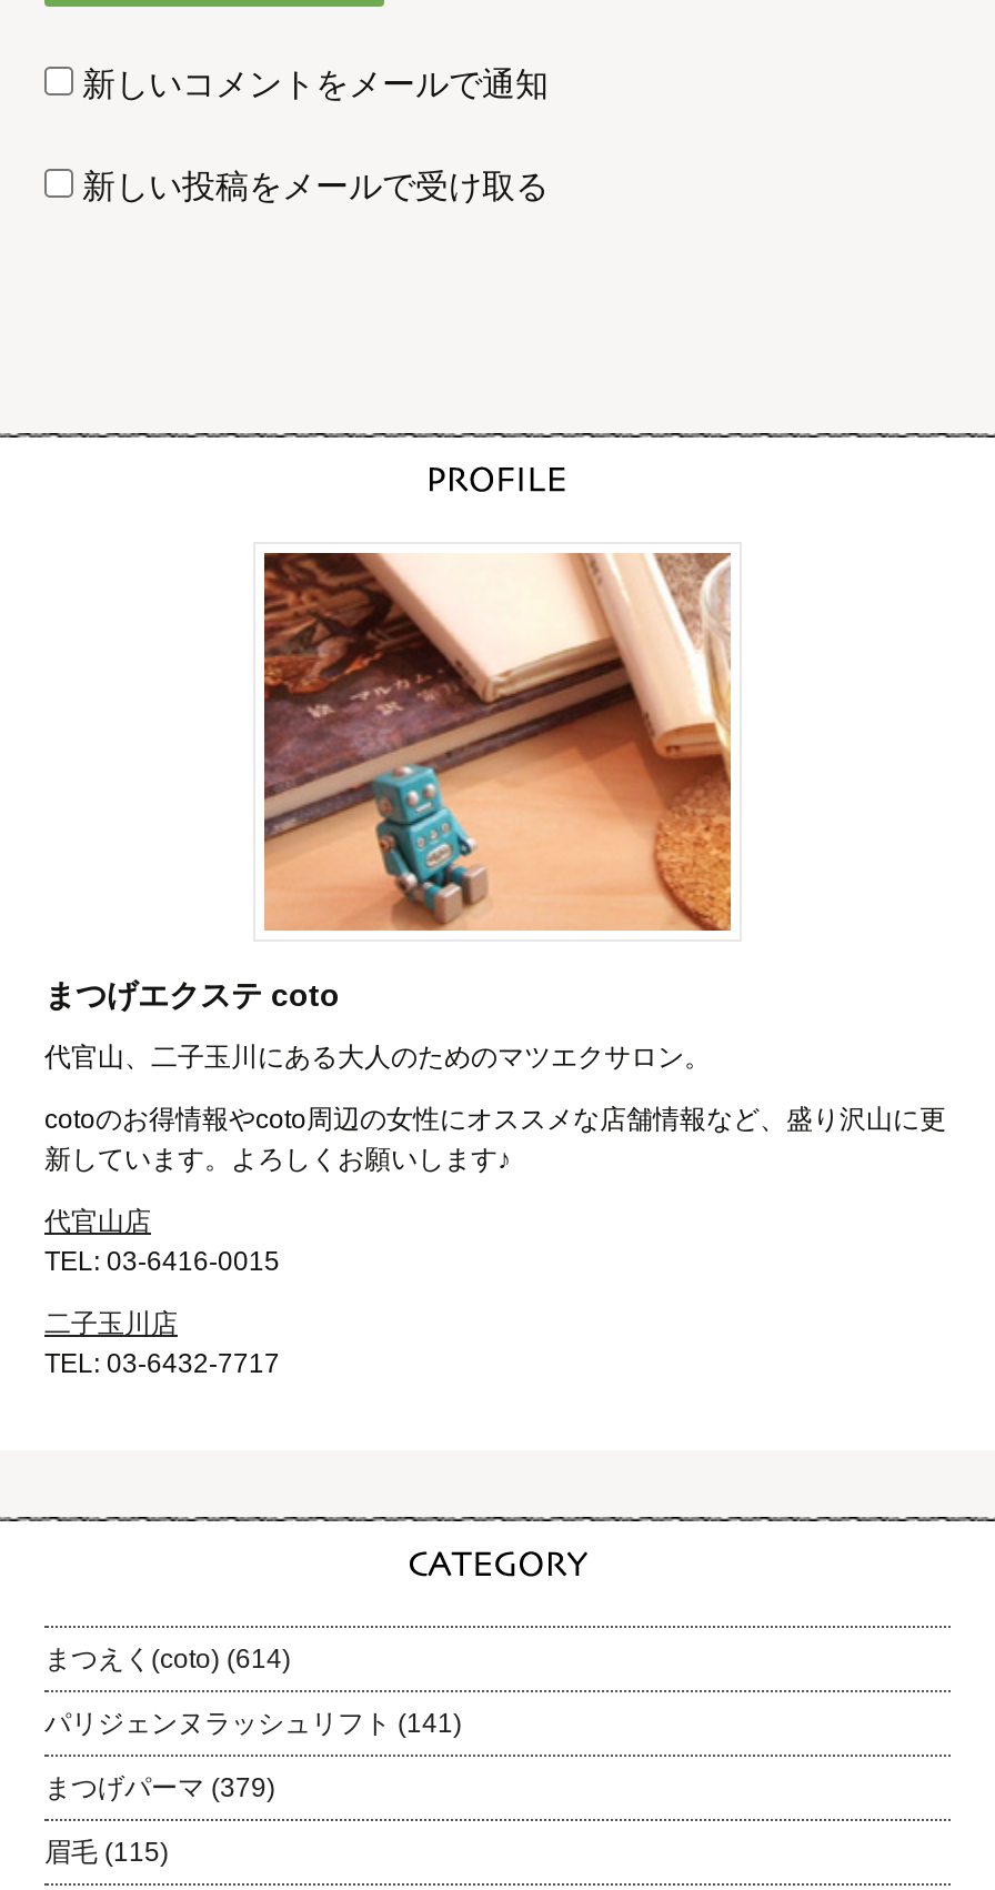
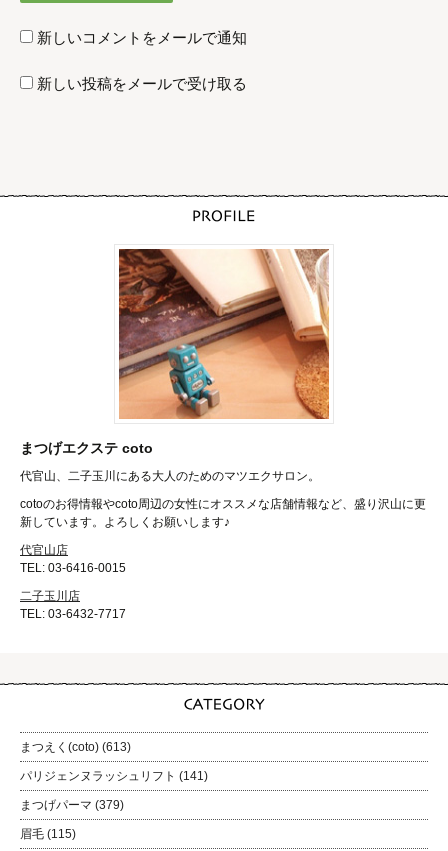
- まつえく(coto) (614)
+ まつえく(coto) (613)
